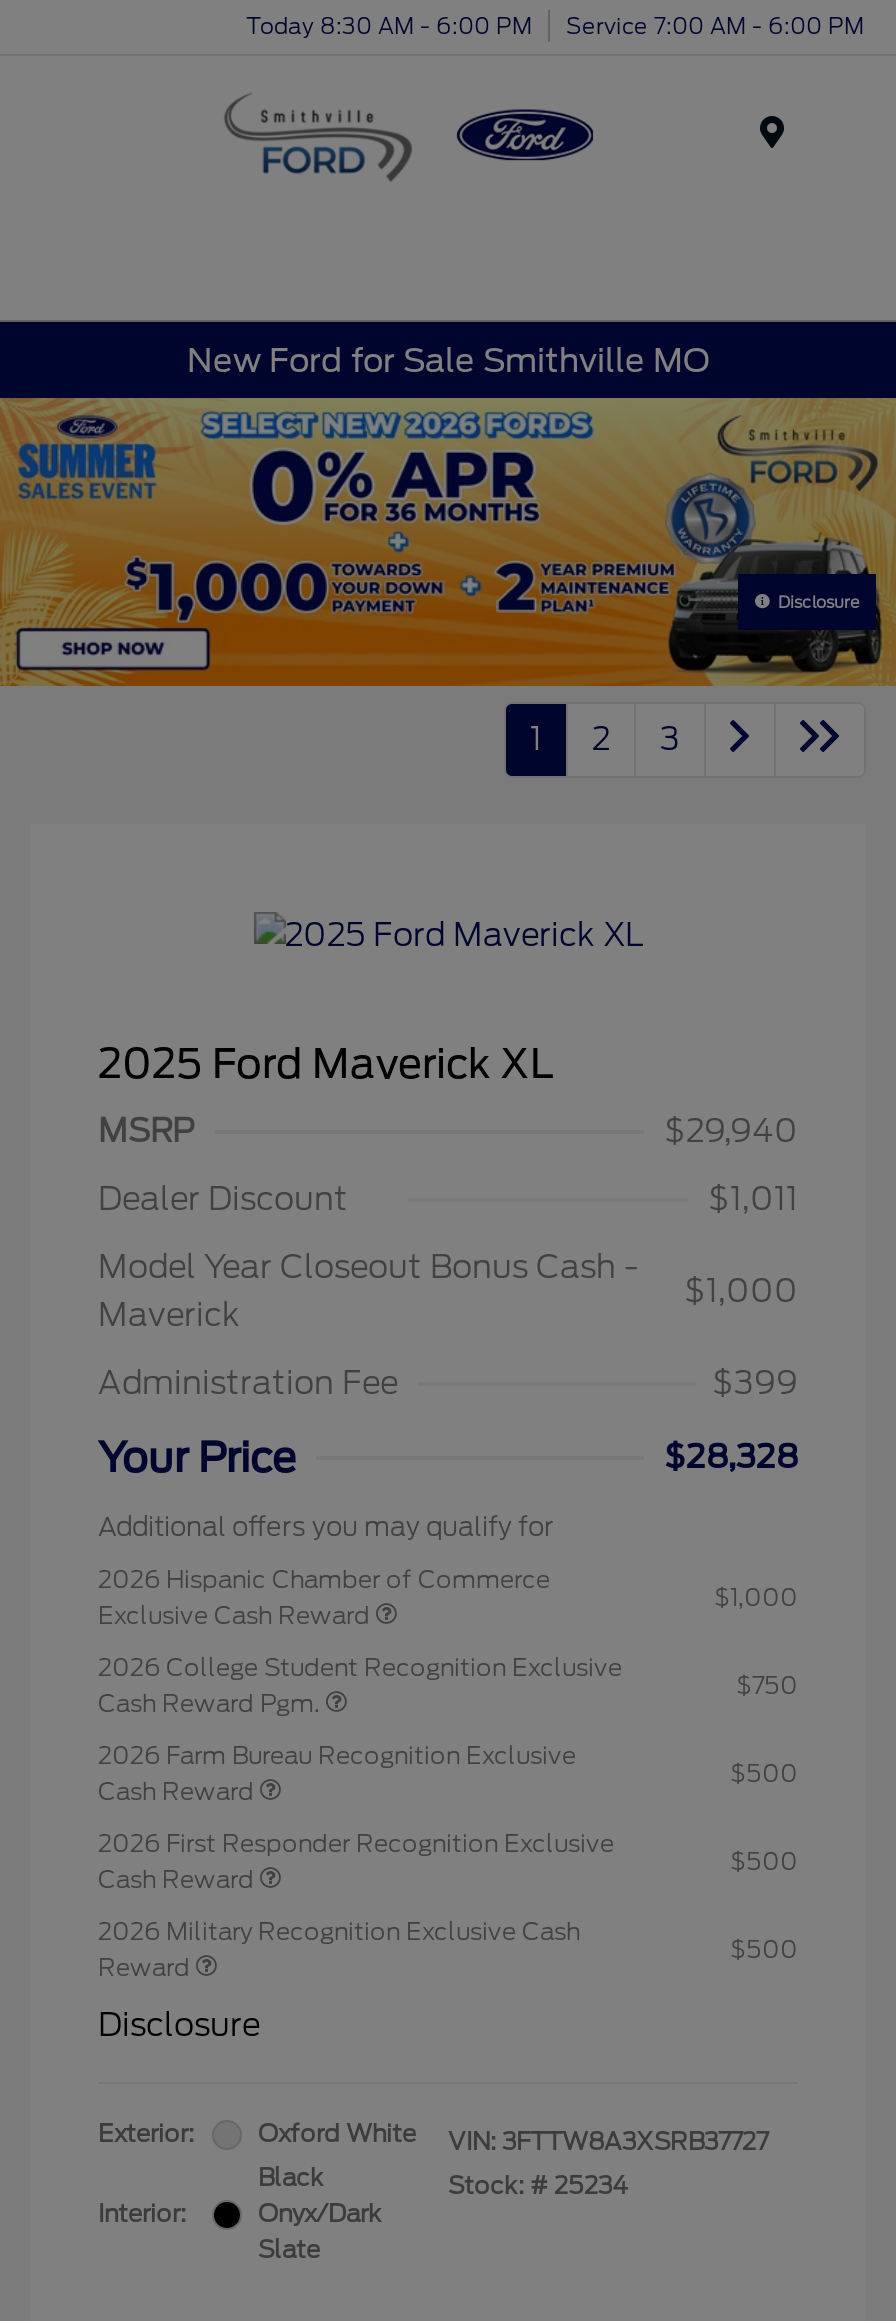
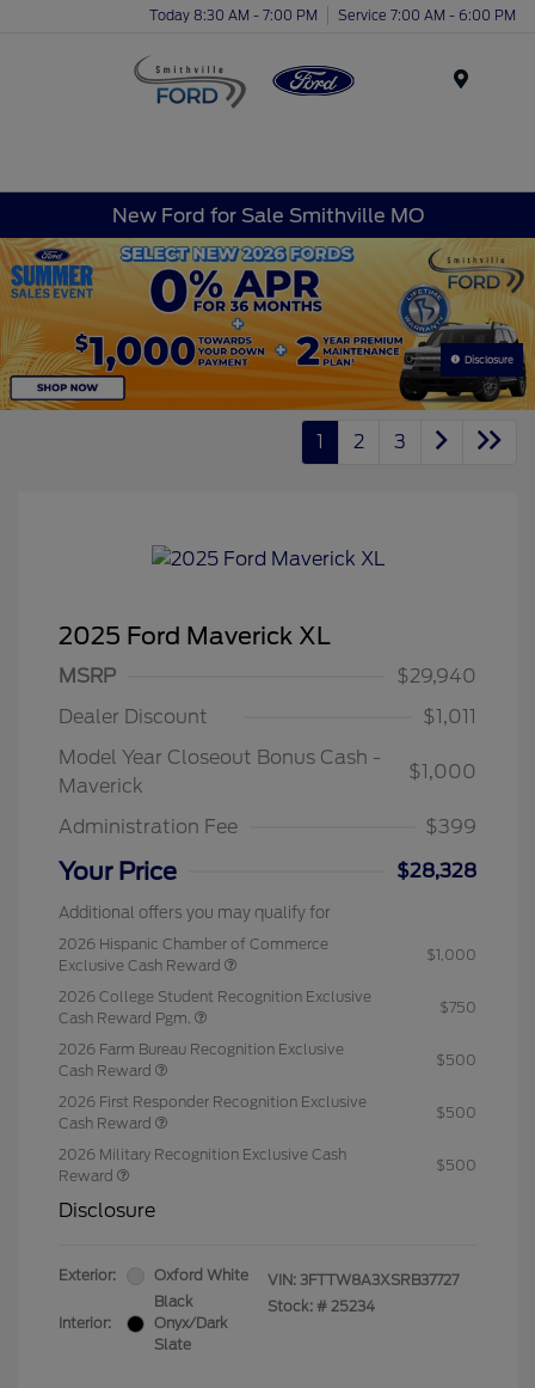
- Today 8:30 AM - 6:00 PM Service 7:00 AM - 6:00 PM
+ Today 8:30 AM - 7:00 PM Service 7:00 AM - 6:00 PM
